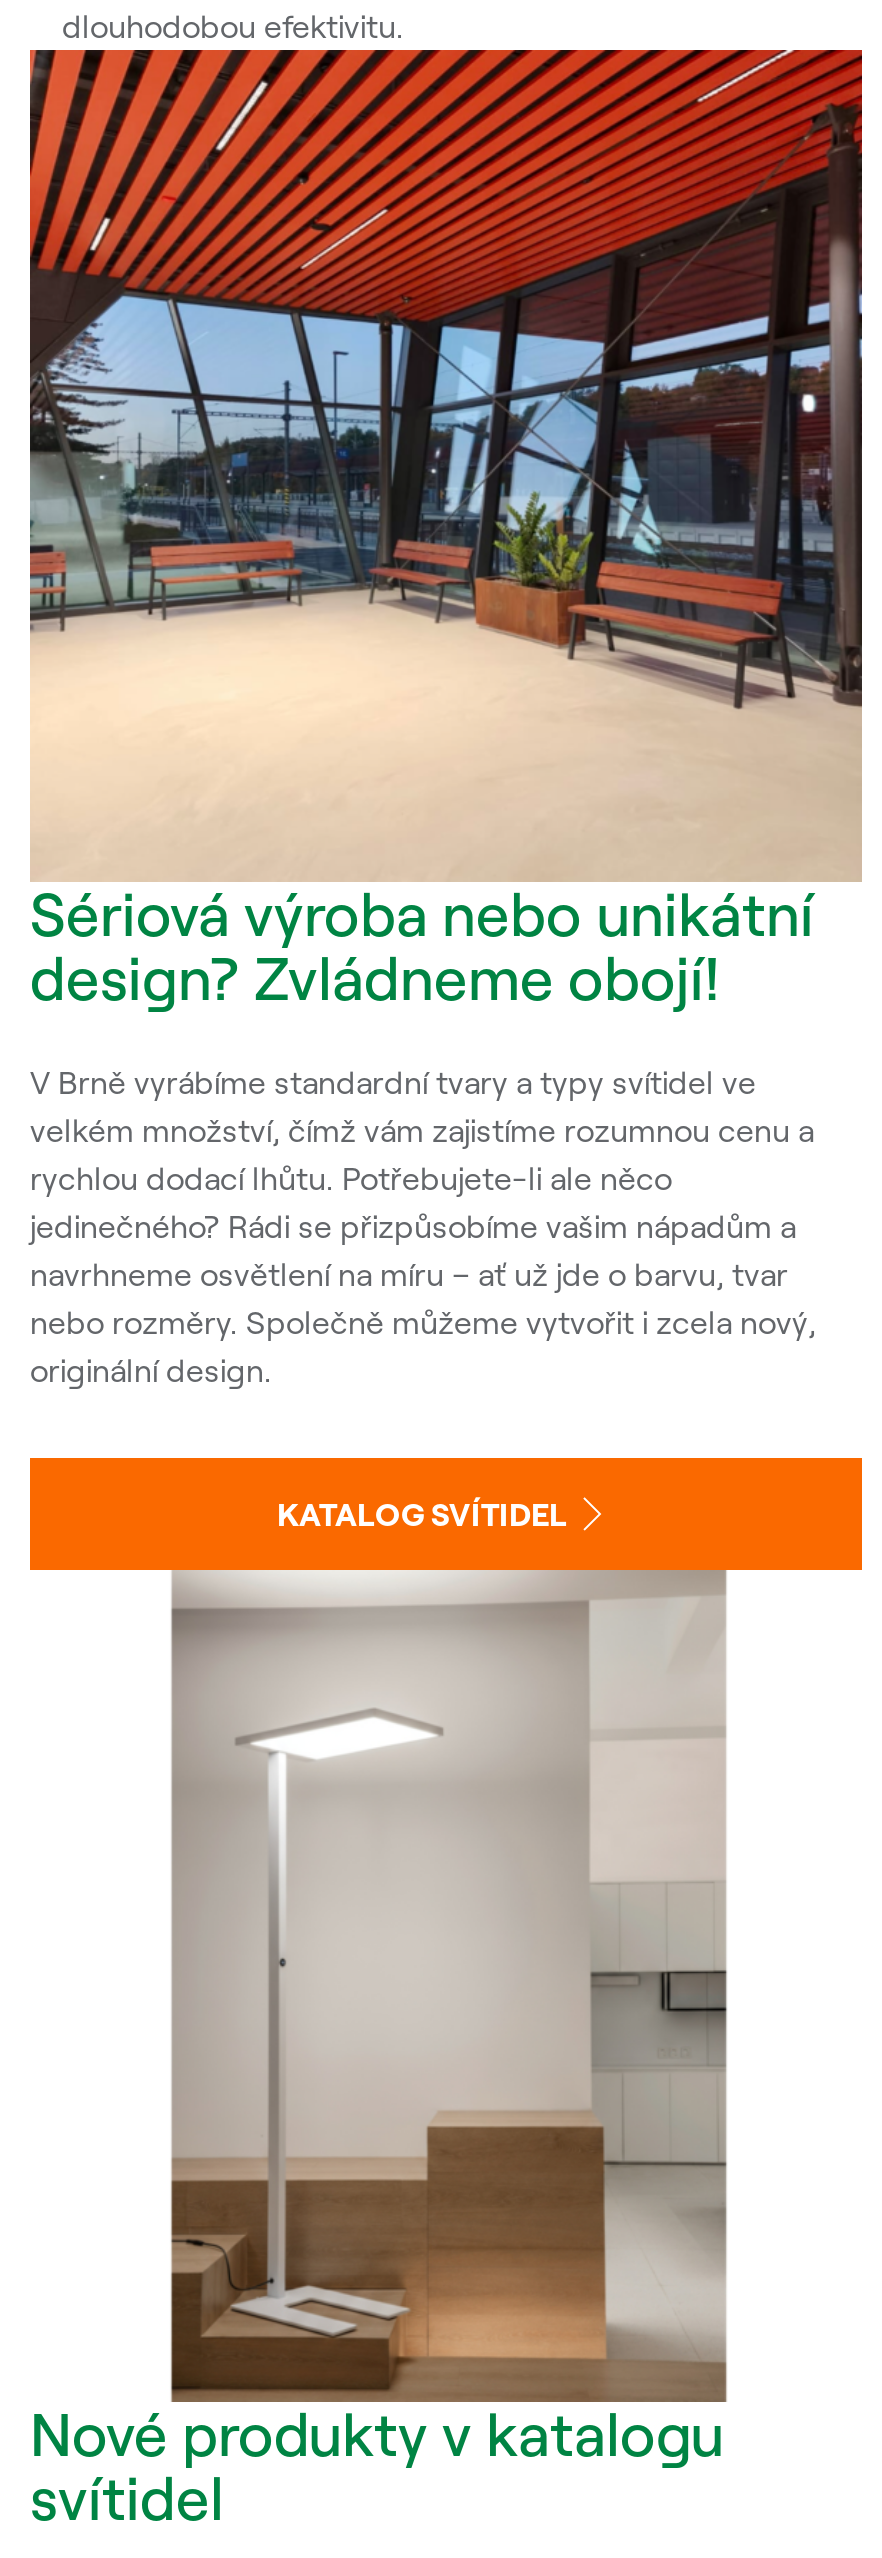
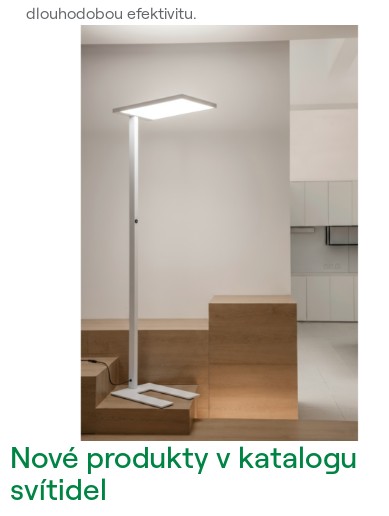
- [image]
- Sériová výroba nebo unikátní
- design? Zvládneme obojí!
- V Brně vyrábíme standardní tvary a typy svítidel ve
- velkém množství, čímž vám zajistíme rozumnou cenu a
- rychlou dodací lhůtu. Potřebujete-li ale něco
- jedinečného? Rádi se přizpůsobíme vašim nápadům a
- navrhneme osvětlení na míru – ať už jde o barvu, tvar
- nebo rozměry. Společně můžeme vytvořit i zcela nový,
- originální design.

- KATALOG SVÍTIDEL
